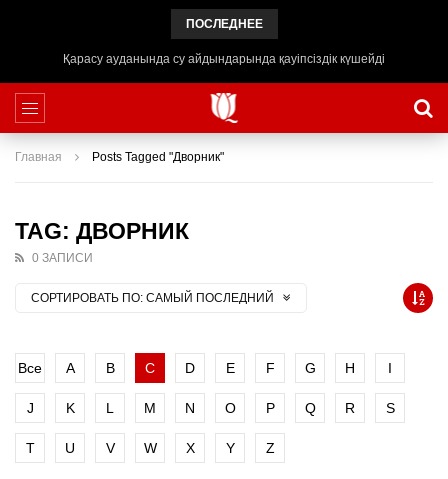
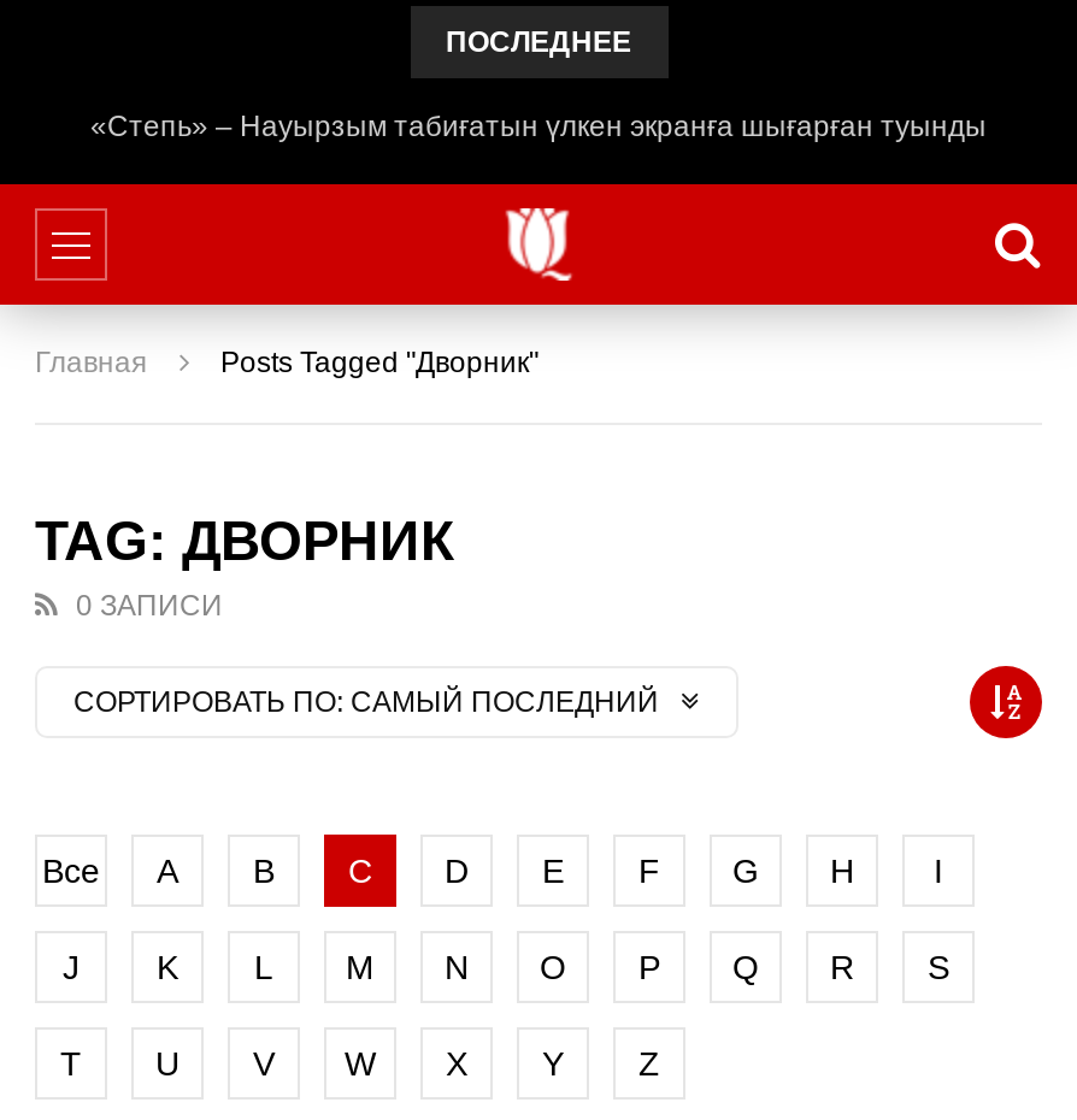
- Қарасу ауданында су айдындарында қауіпсіздік күшейді
+ «Степь» – Науырзым табиғатын үлкен экранға шығарған туынды
